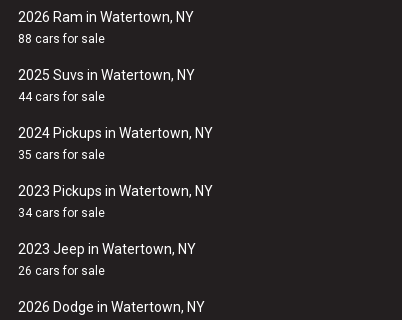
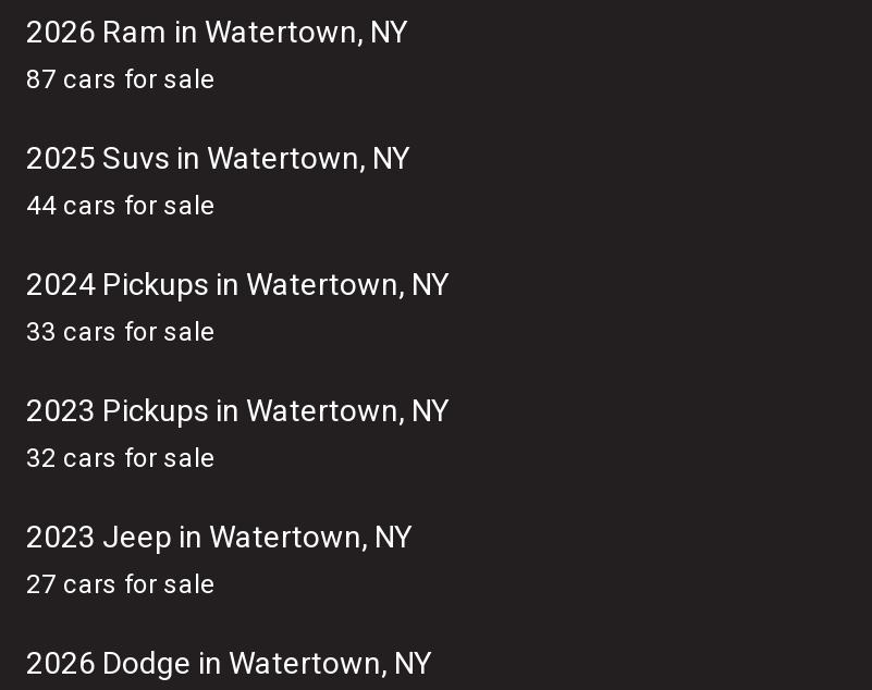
- 88 cars for sale
+ 87 cars for sale

- 35 cars for sale
+ 33 cars for sale

- 34 cars for sale
+ 32 cars for sale

- 26 cars for sale
+ 27 cars for sale
